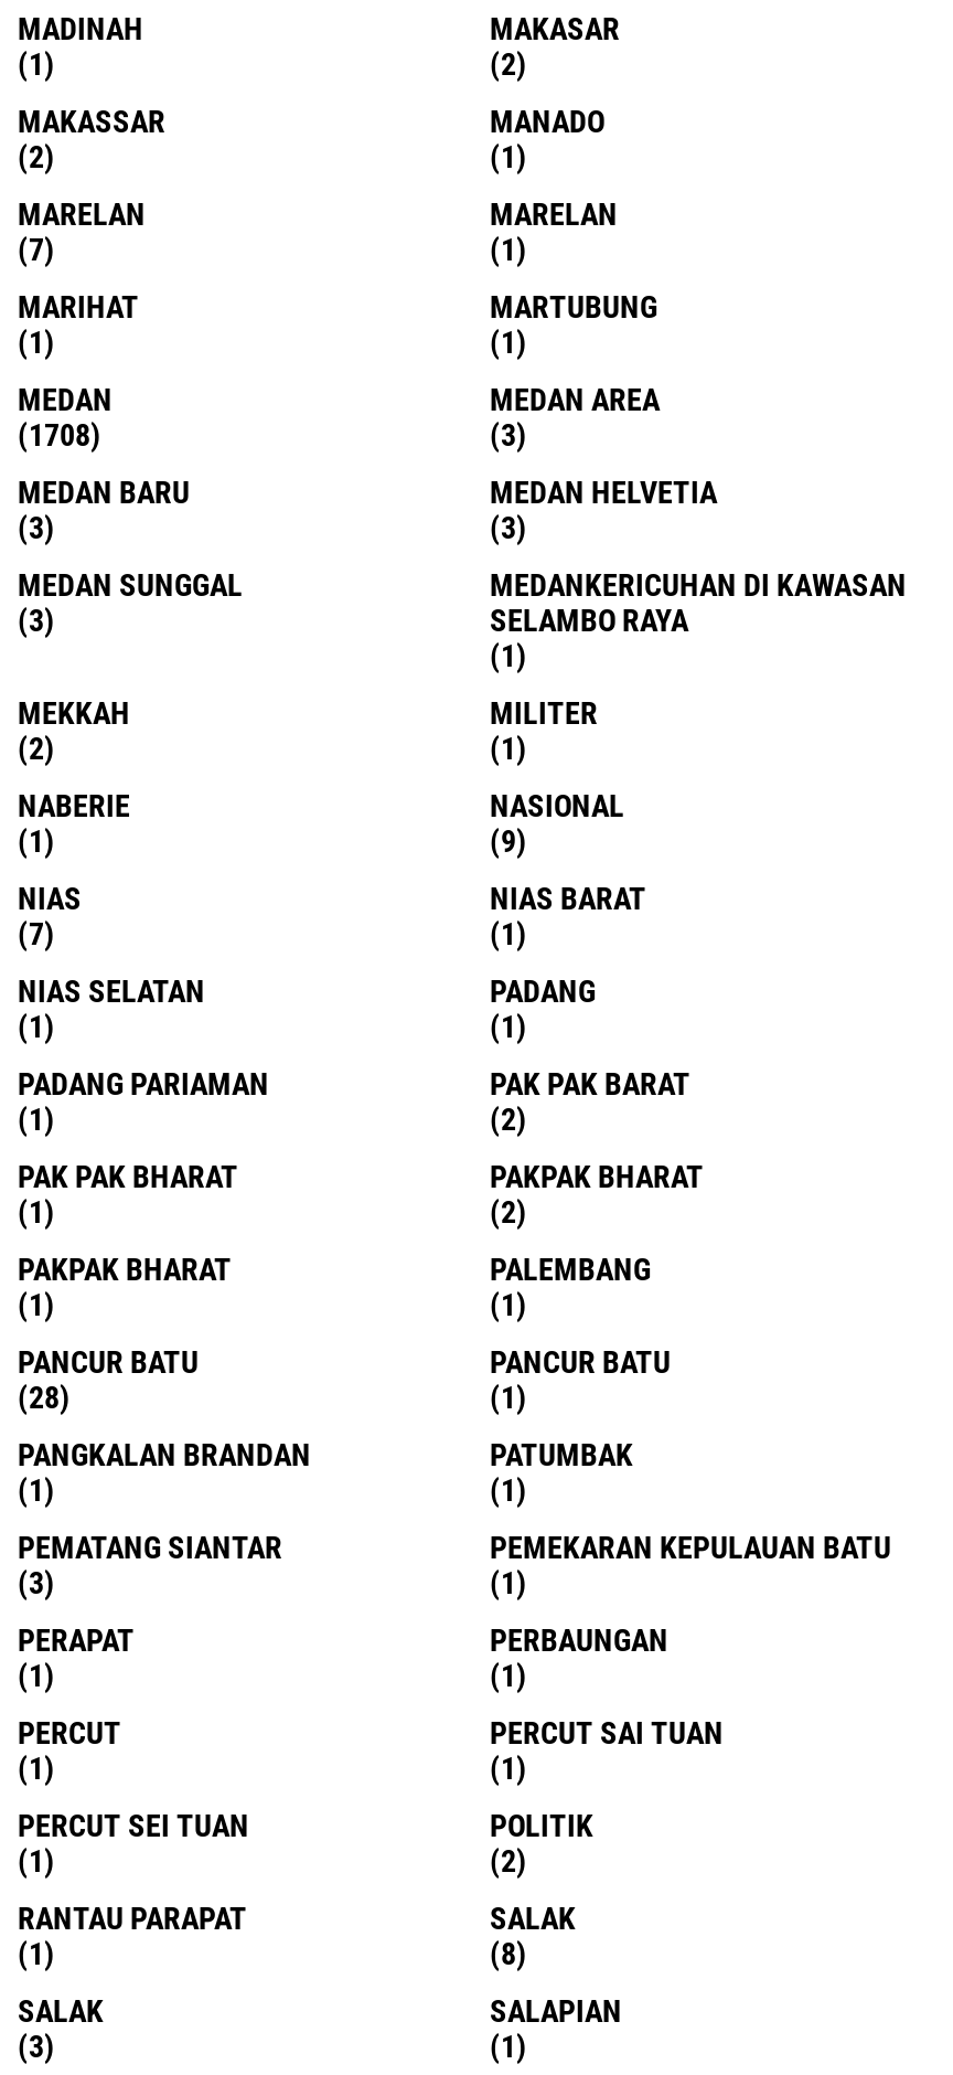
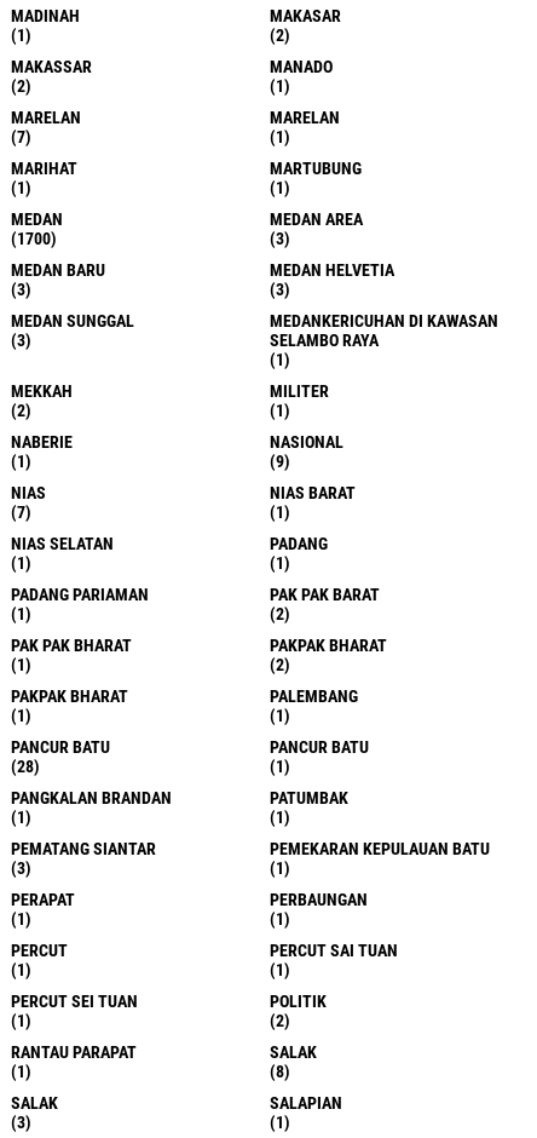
- (1708)
+ (1700)
